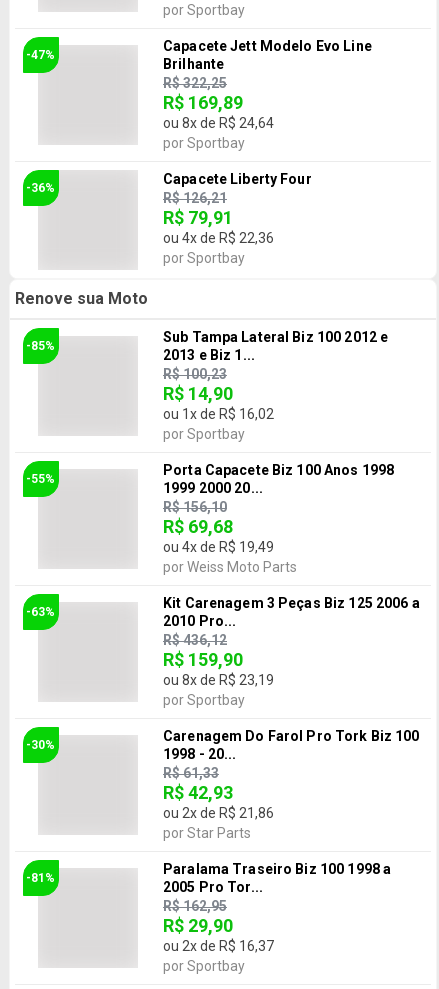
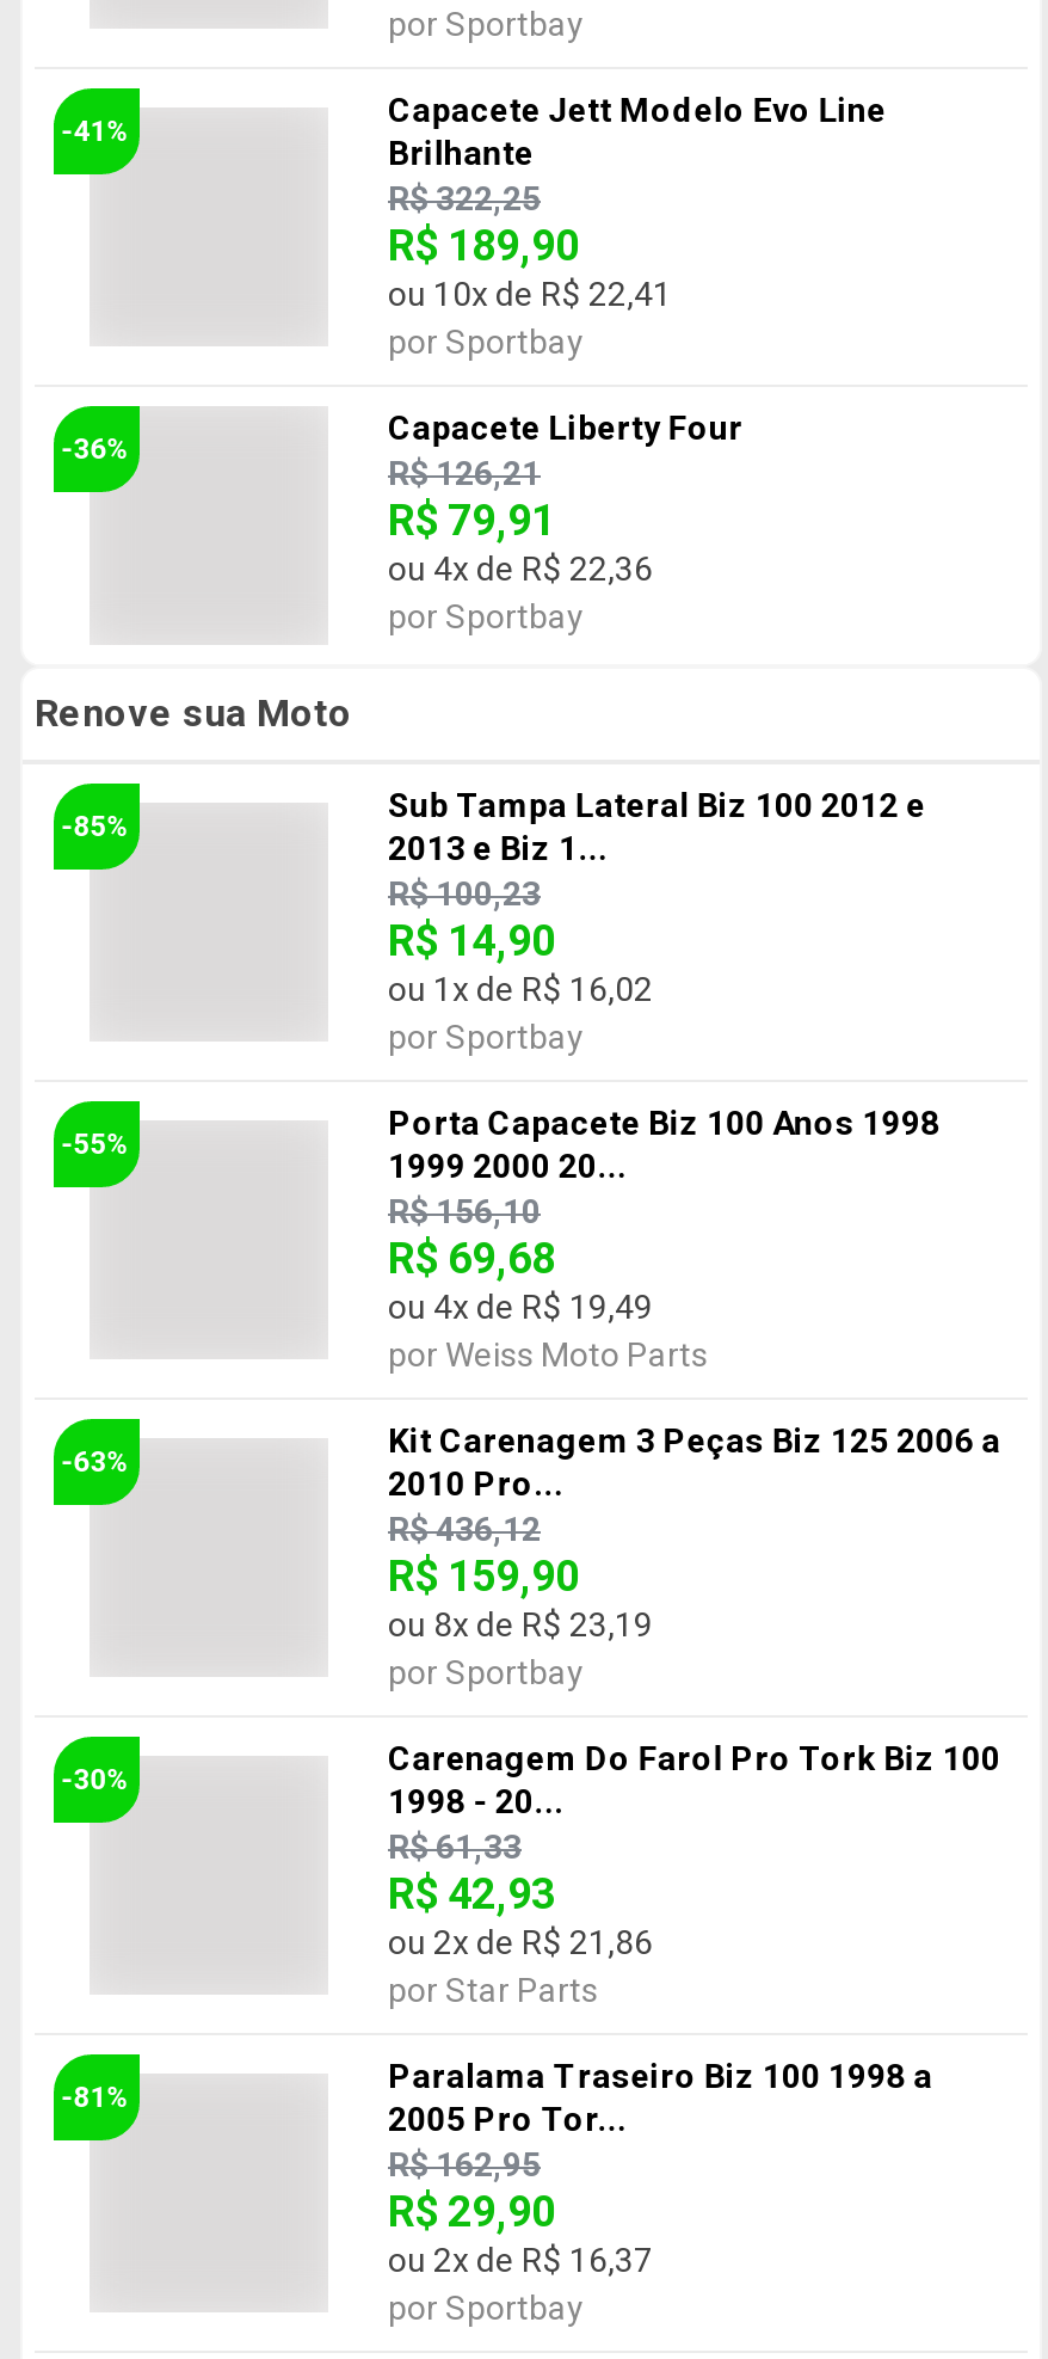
- -47%
+ -41%

- R$ 169,89
+ R$ 189,90

- ou 8x de R$ 24,64
+ ou 10x de R$ 22,41
